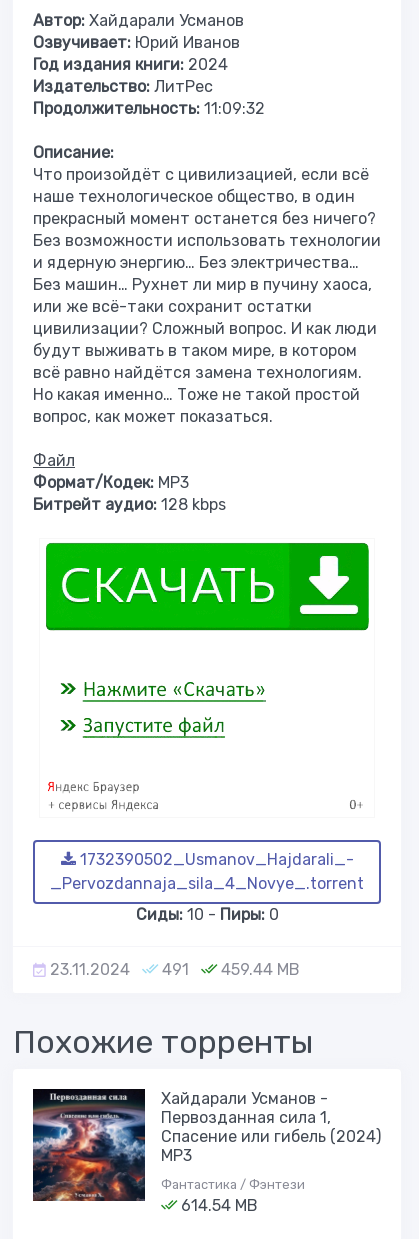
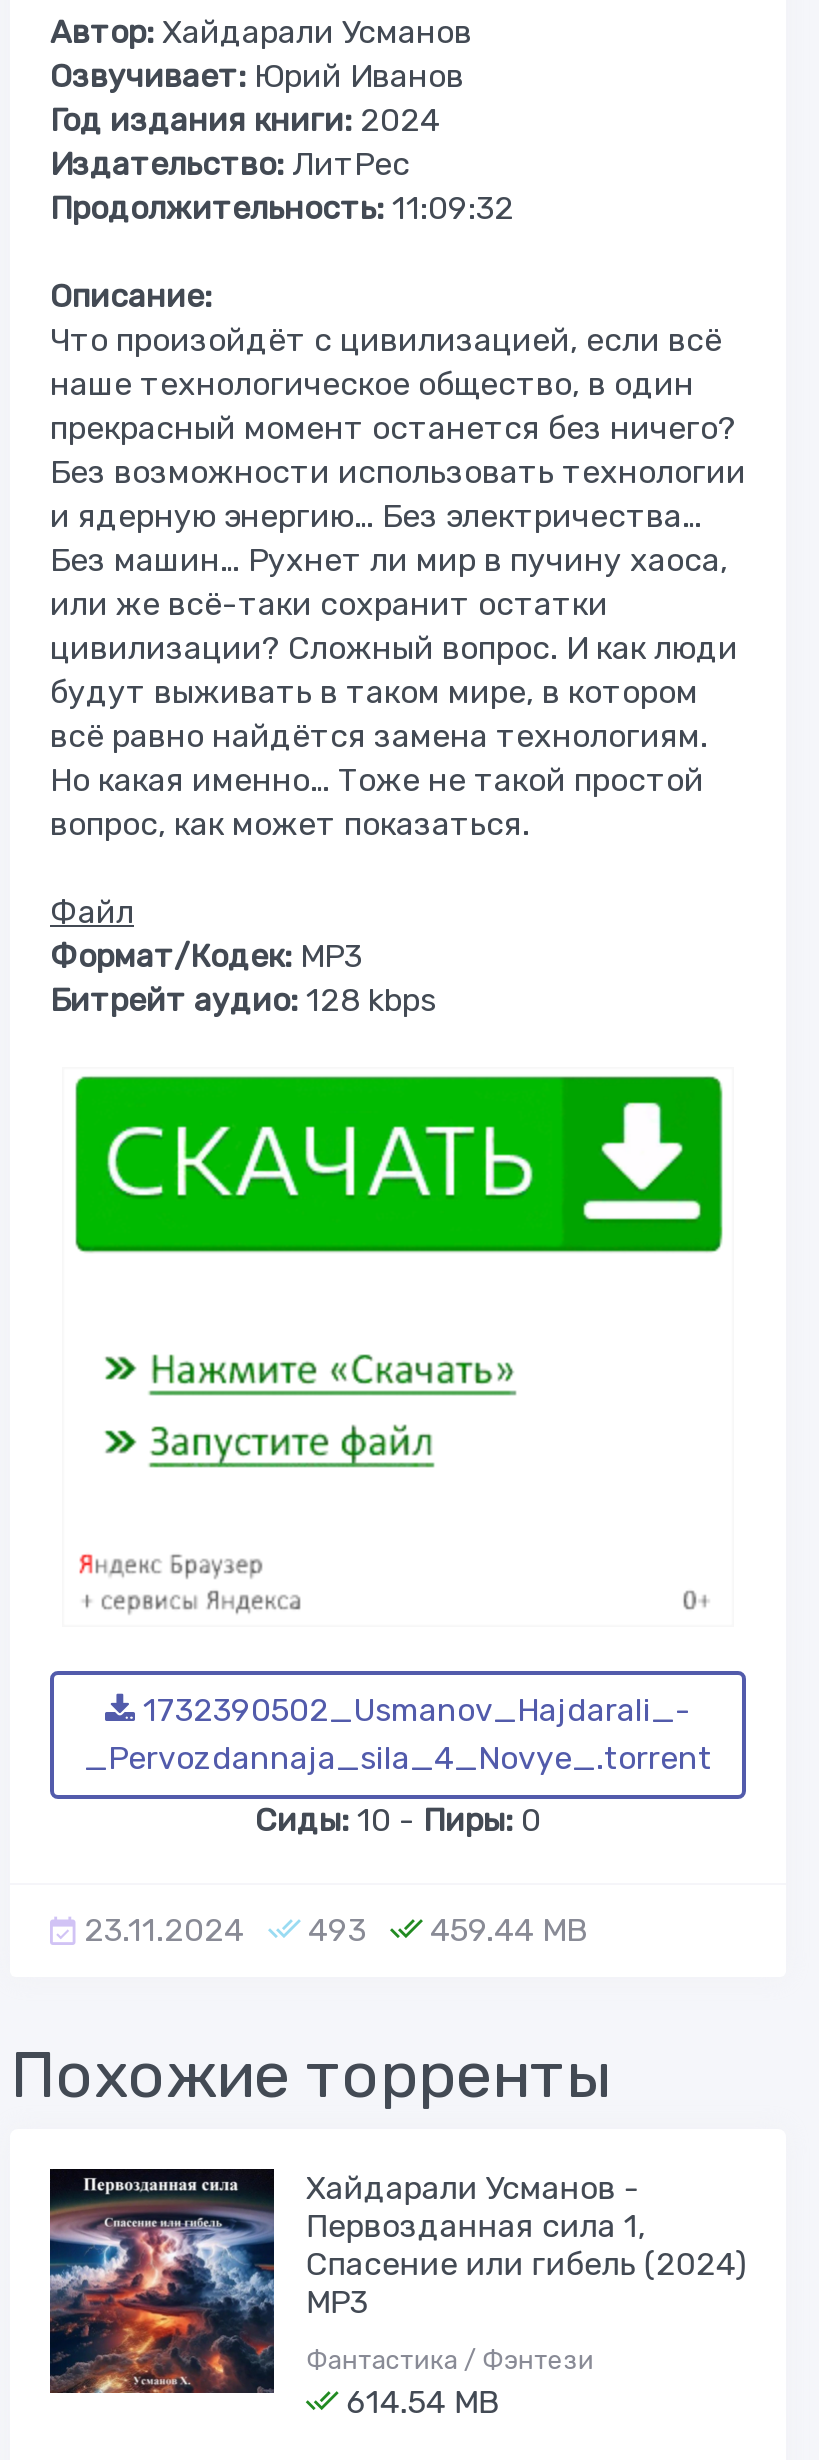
- 23.11.2024 491 459.44 MB
+ 23.11.2024 493 459.44 MB
